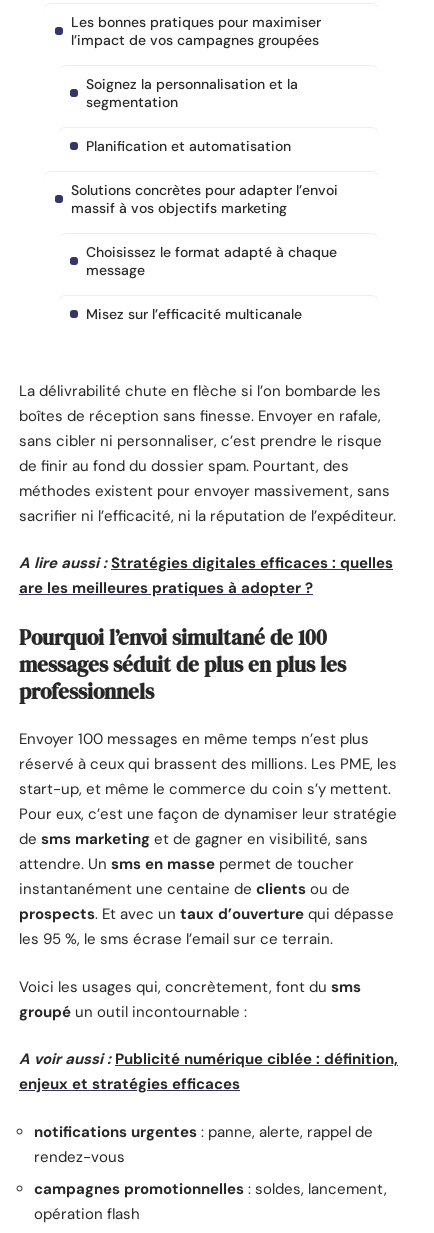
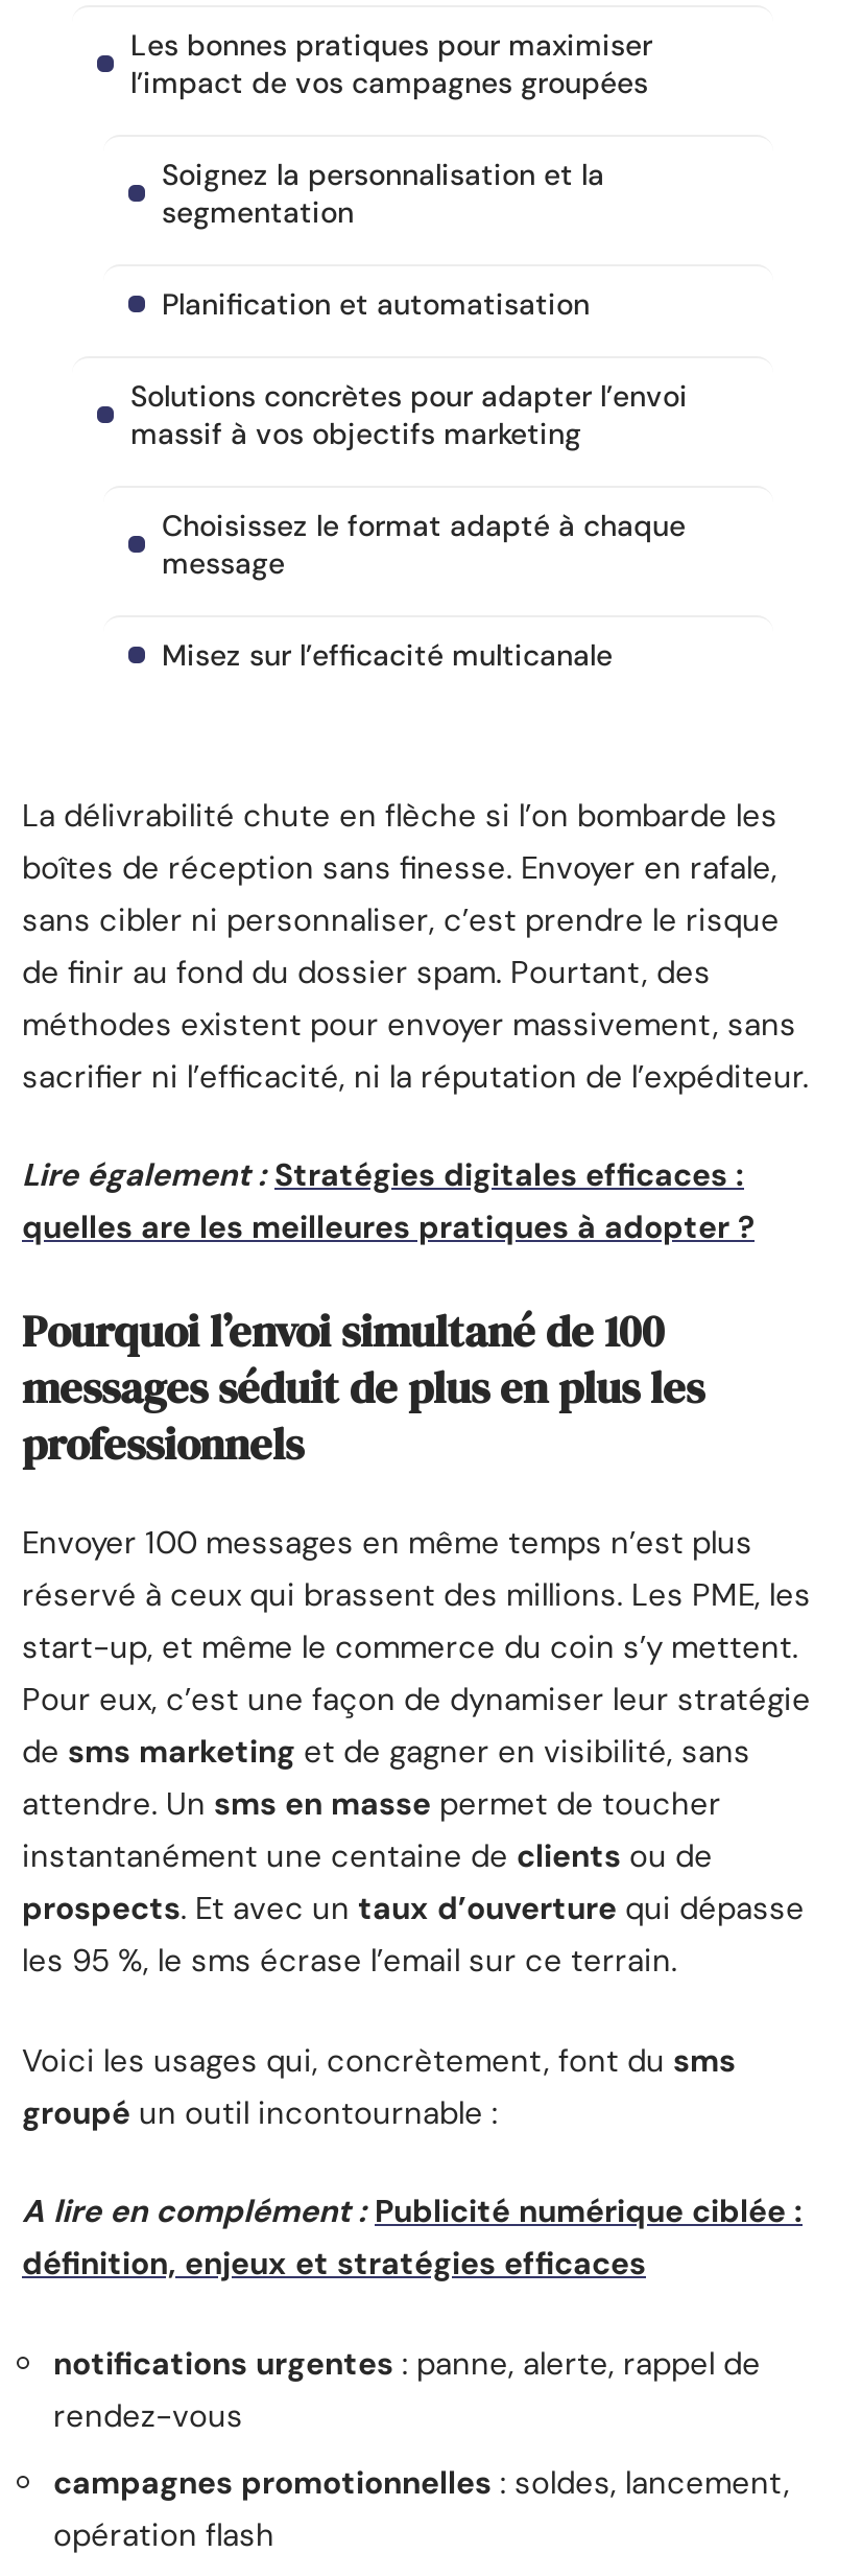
- A lire aussi : Stratégies digitales efficaces : quelles
- are les meilleures pratiques à adopter ?
+ Lire également : Stratégies digitales efficaces :
+ quelles are les meilleures pratiques à adopter ?

- A voir aussi : Publicité numérique ciblée : définition,
- enjeux et stratégies efficaces
+ A lire en complément : Publicité numérique ciblée :
+ définition, enjeux et stratégies efficaces
